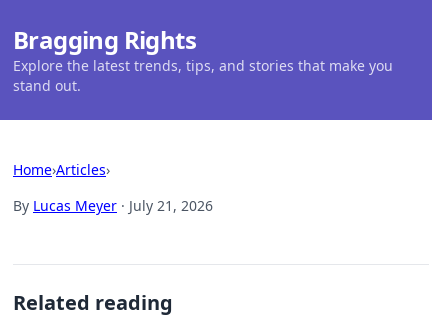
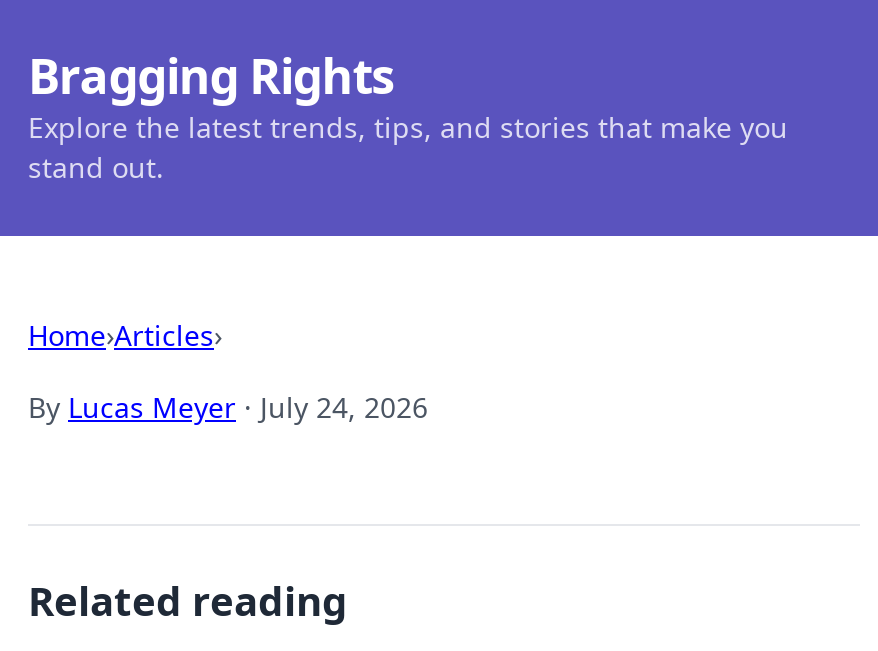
- By Lucas Meyer · July 21, 2026
+ By Lucas Meyer · July 24, 2026
